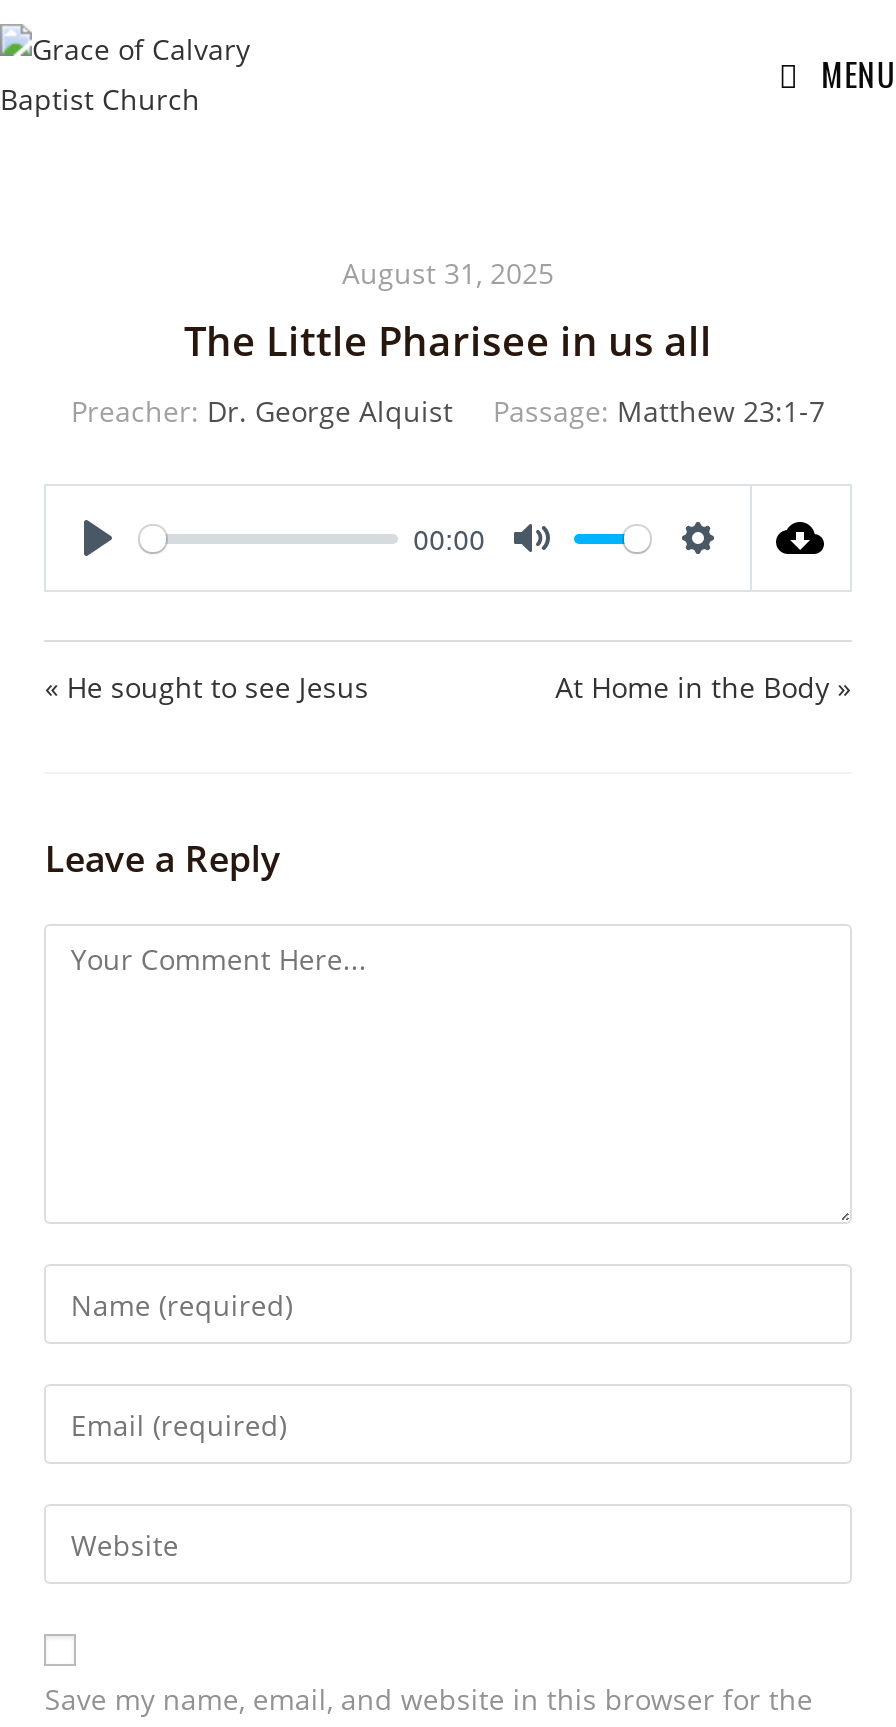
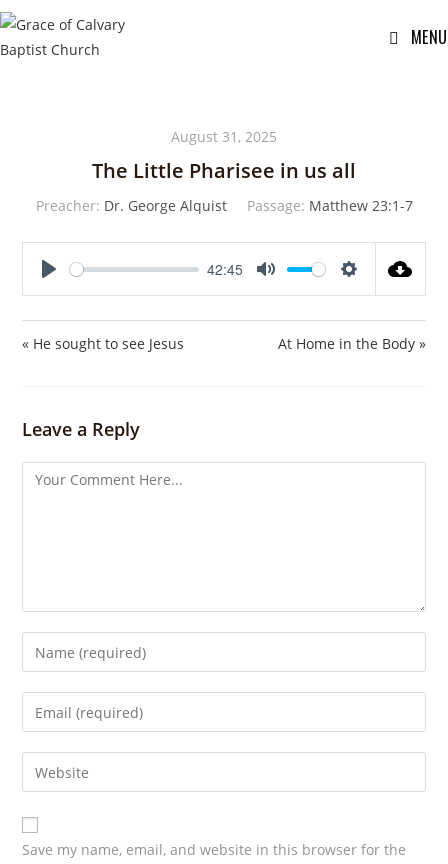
- 00:00
+ 42:45
